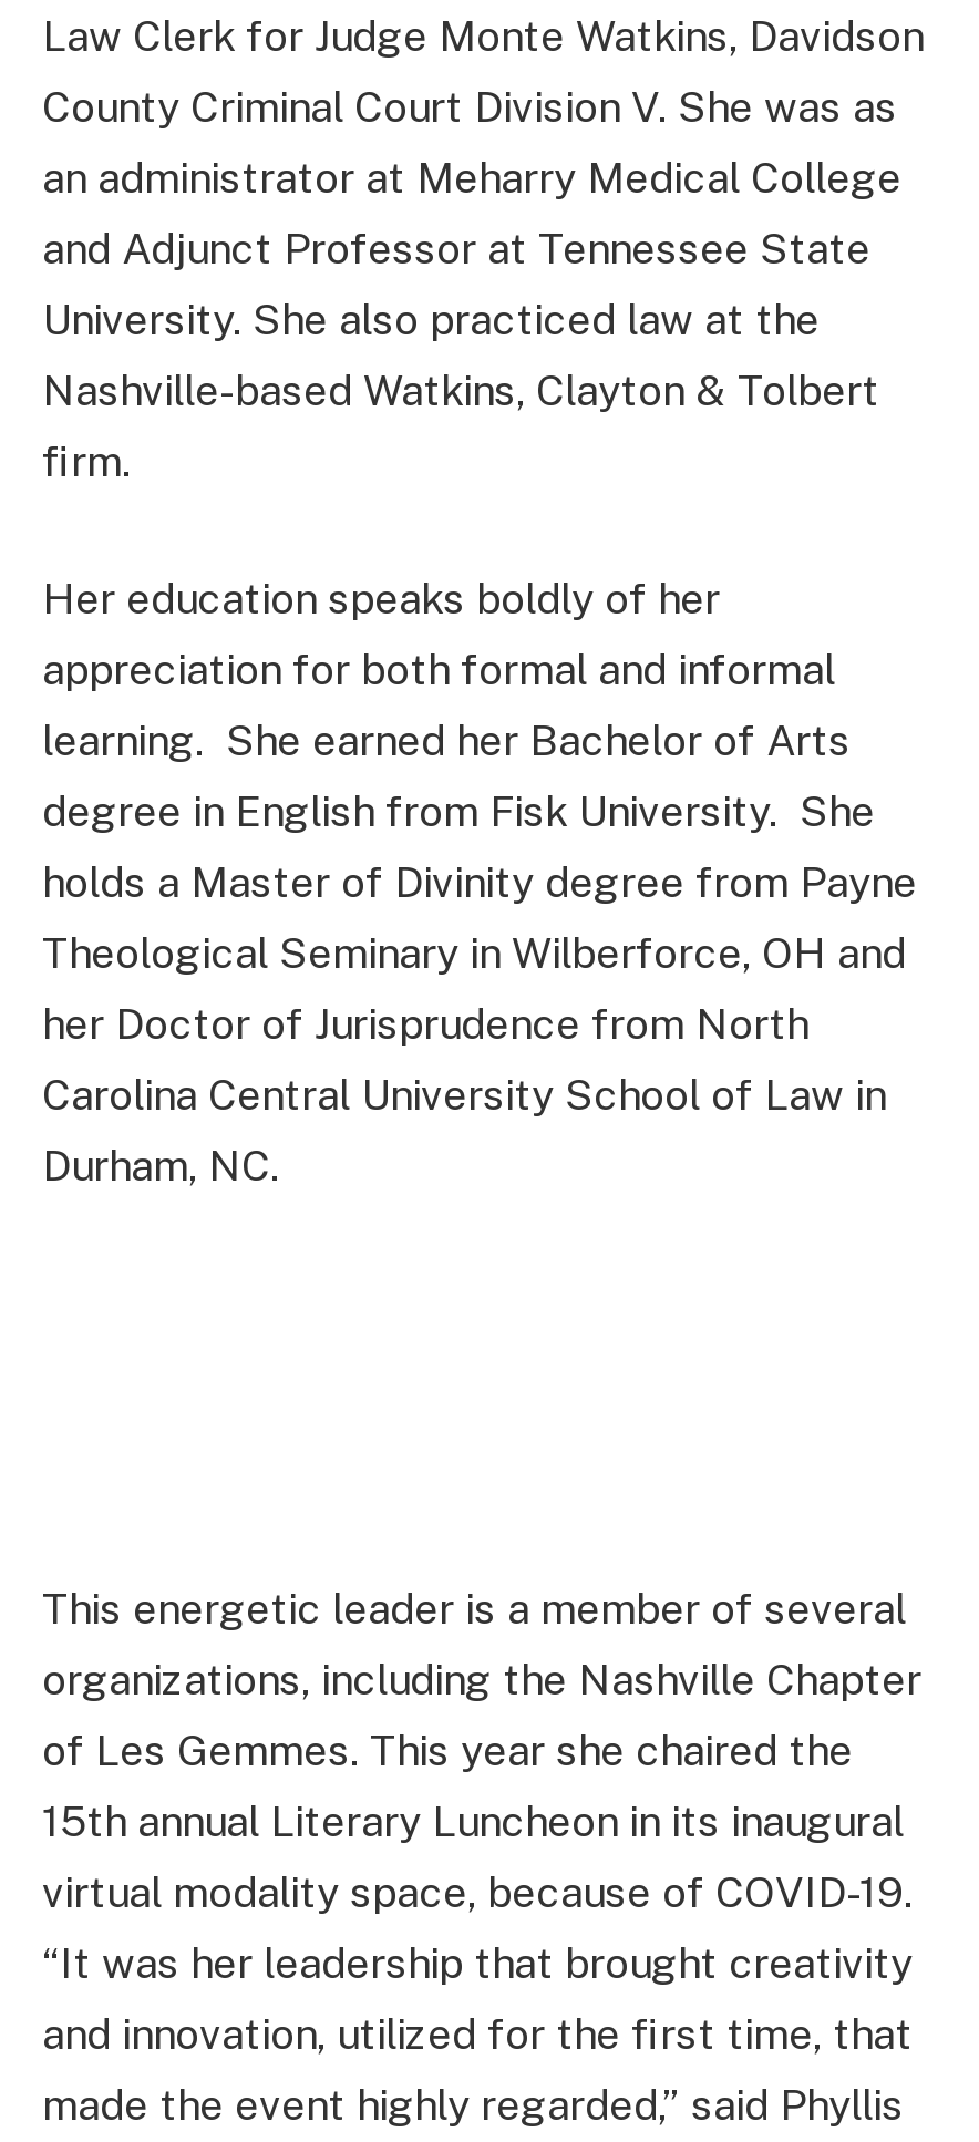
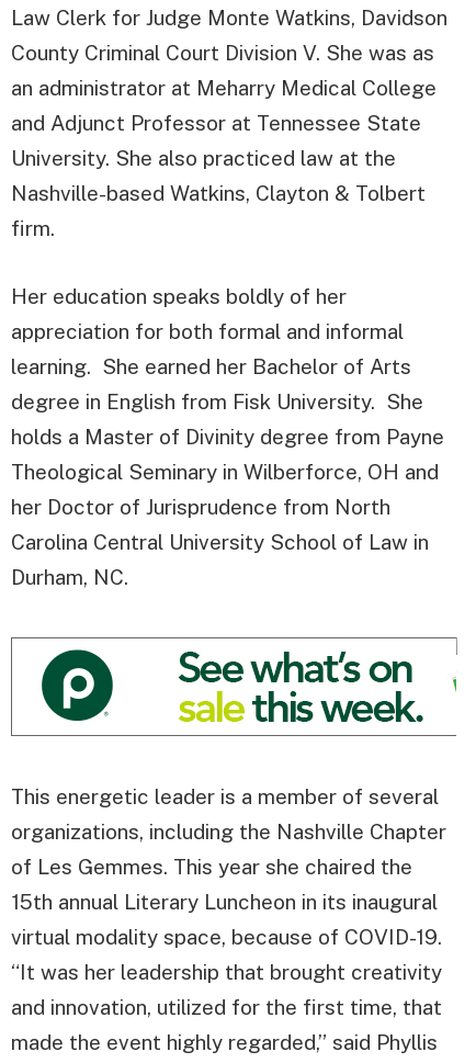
+ [image]
